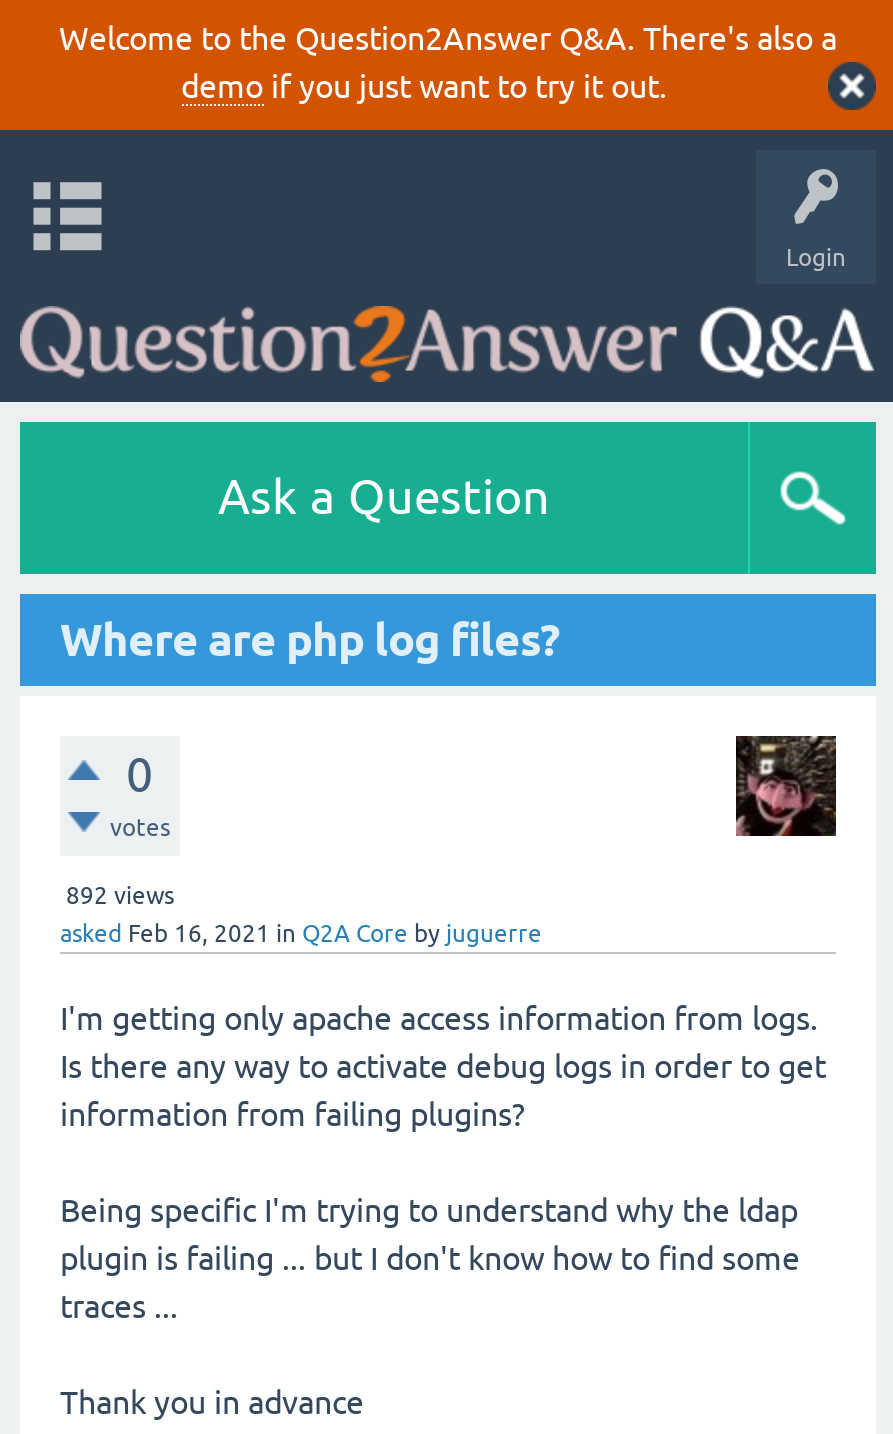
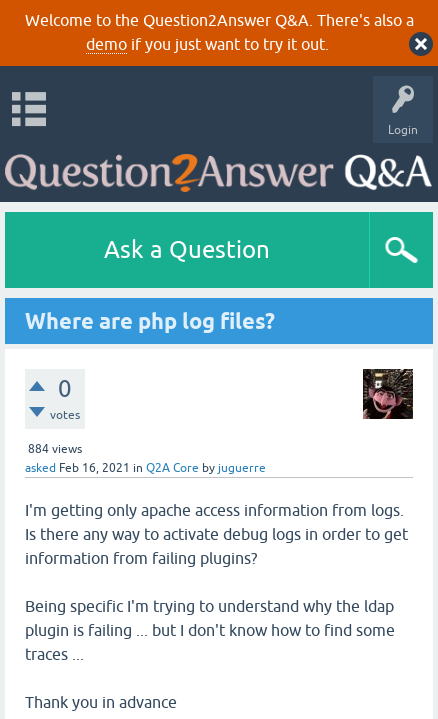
- 892 views
+ 884 views
